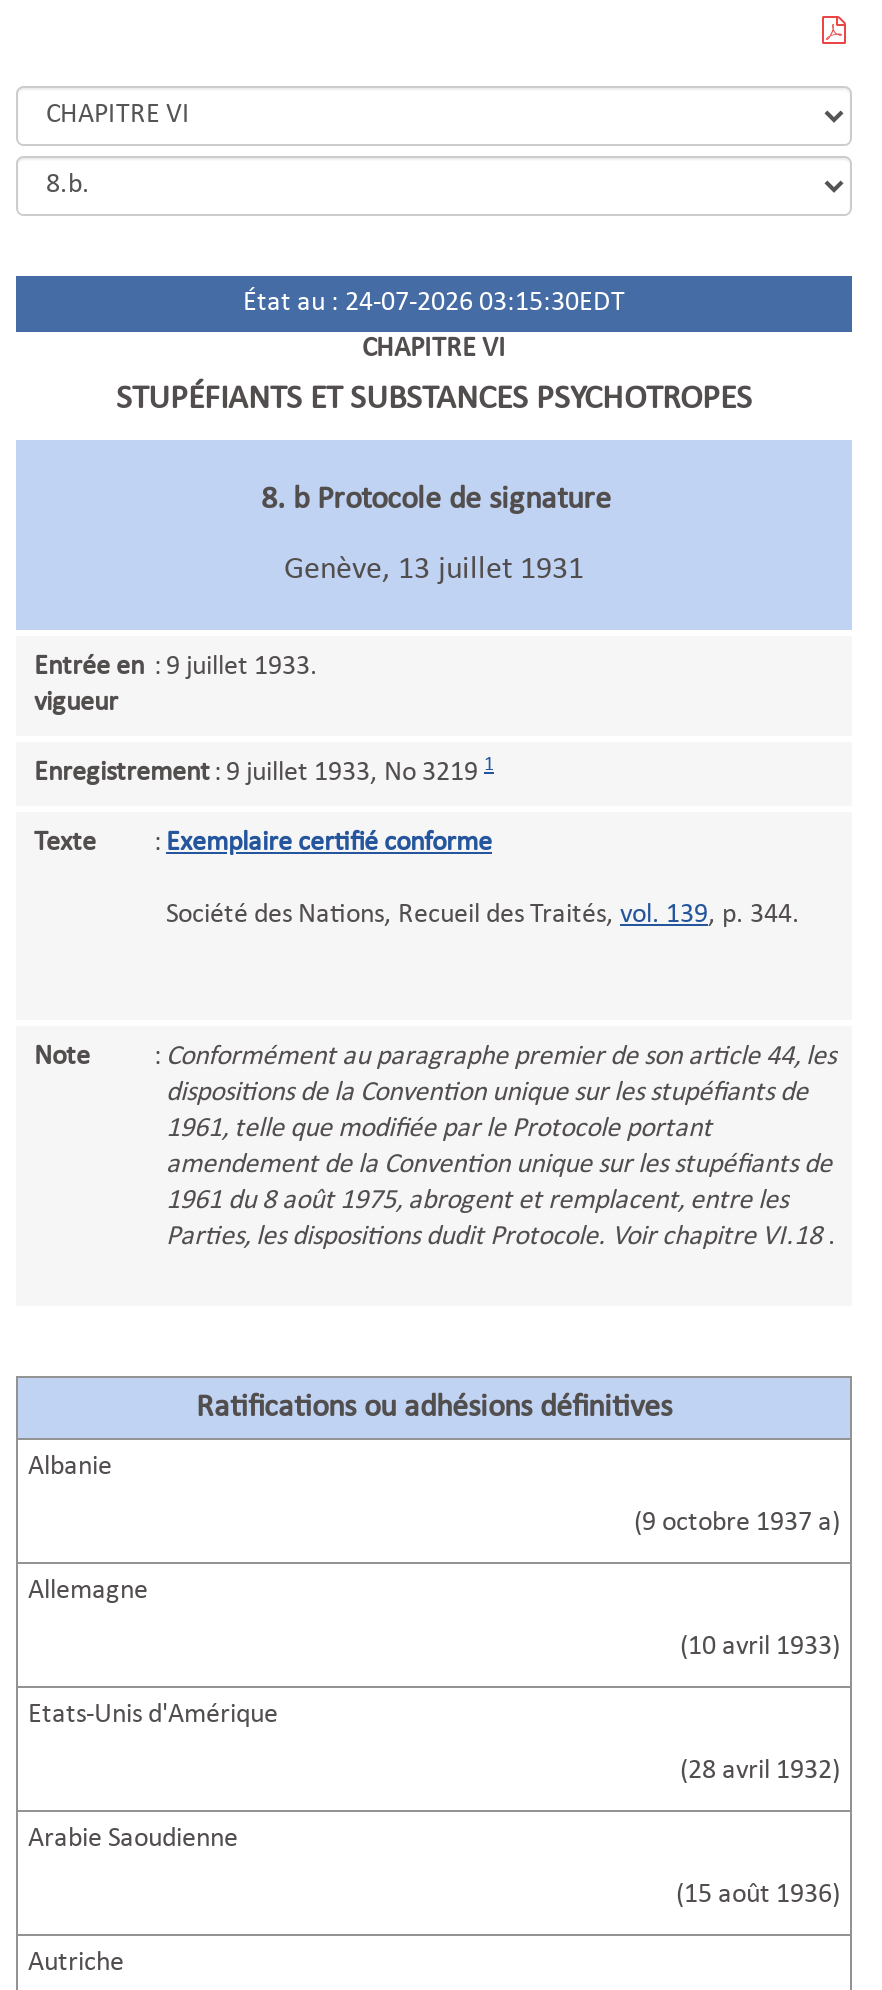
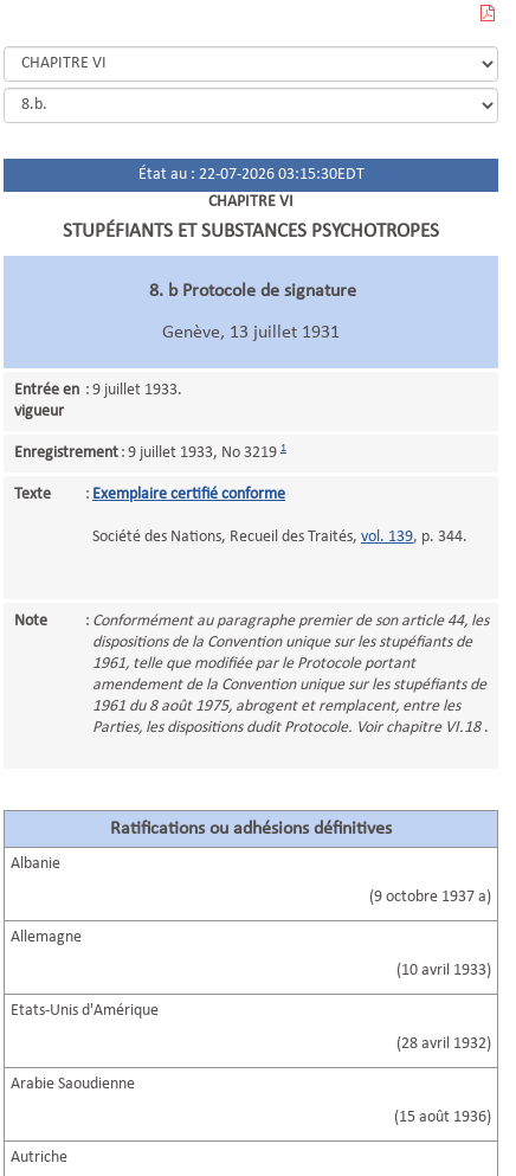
- État au : 24-07-2026 03:15:30EDT
+ État au : 22-07-2026 03:15:30EDT
